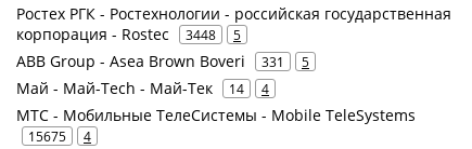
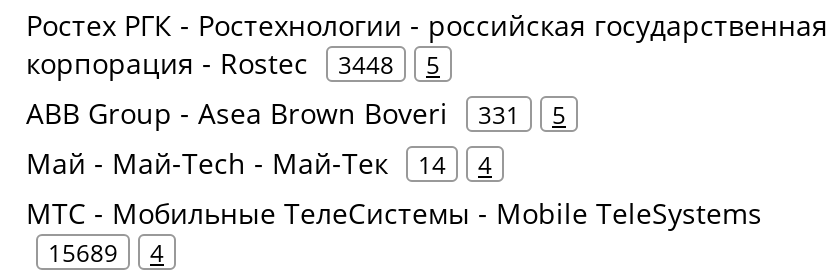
- 15675 4
+ 15689 4
